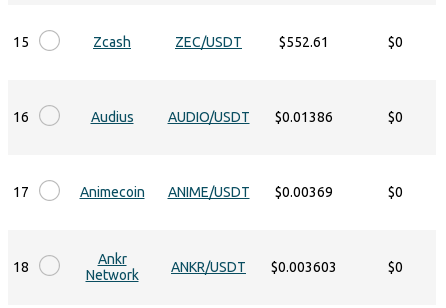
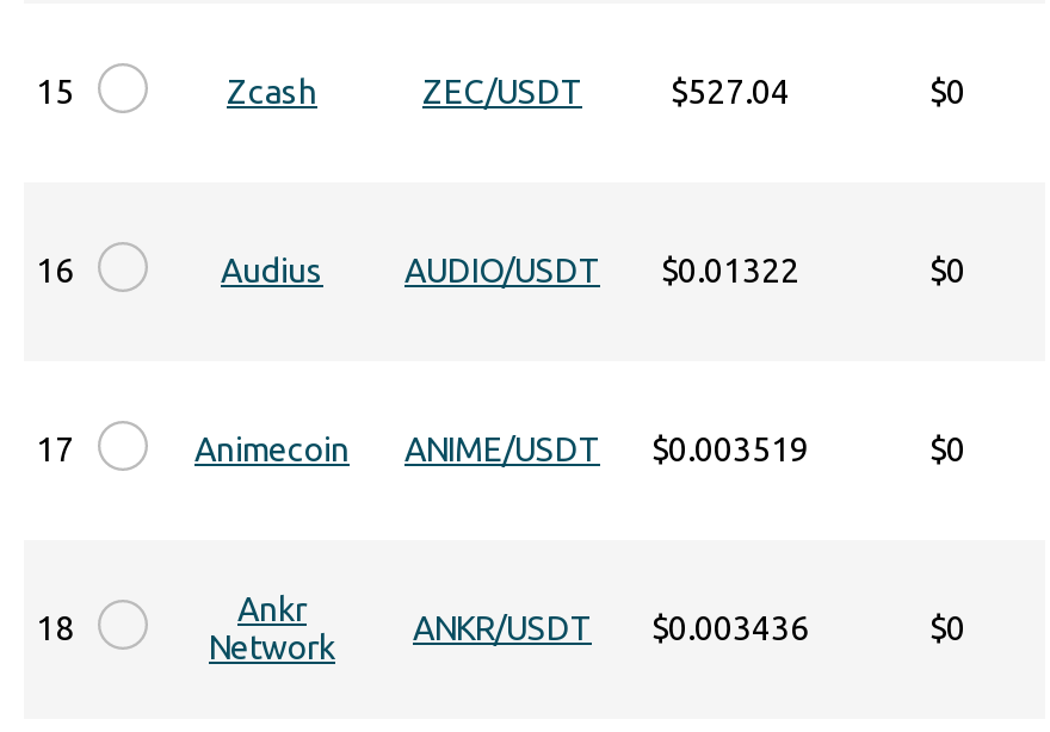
- $552.61
+ $527.04

- AUDIO/USDT $0.01386
+ AUDIO/USDT $0.01322

- Animecoin ANIME/USDT $0.00369
+ Animecoin ANIME/USDT $0.003519

- ANKR/USDT $0.003603
+ ANKR/USDT $0.003436
